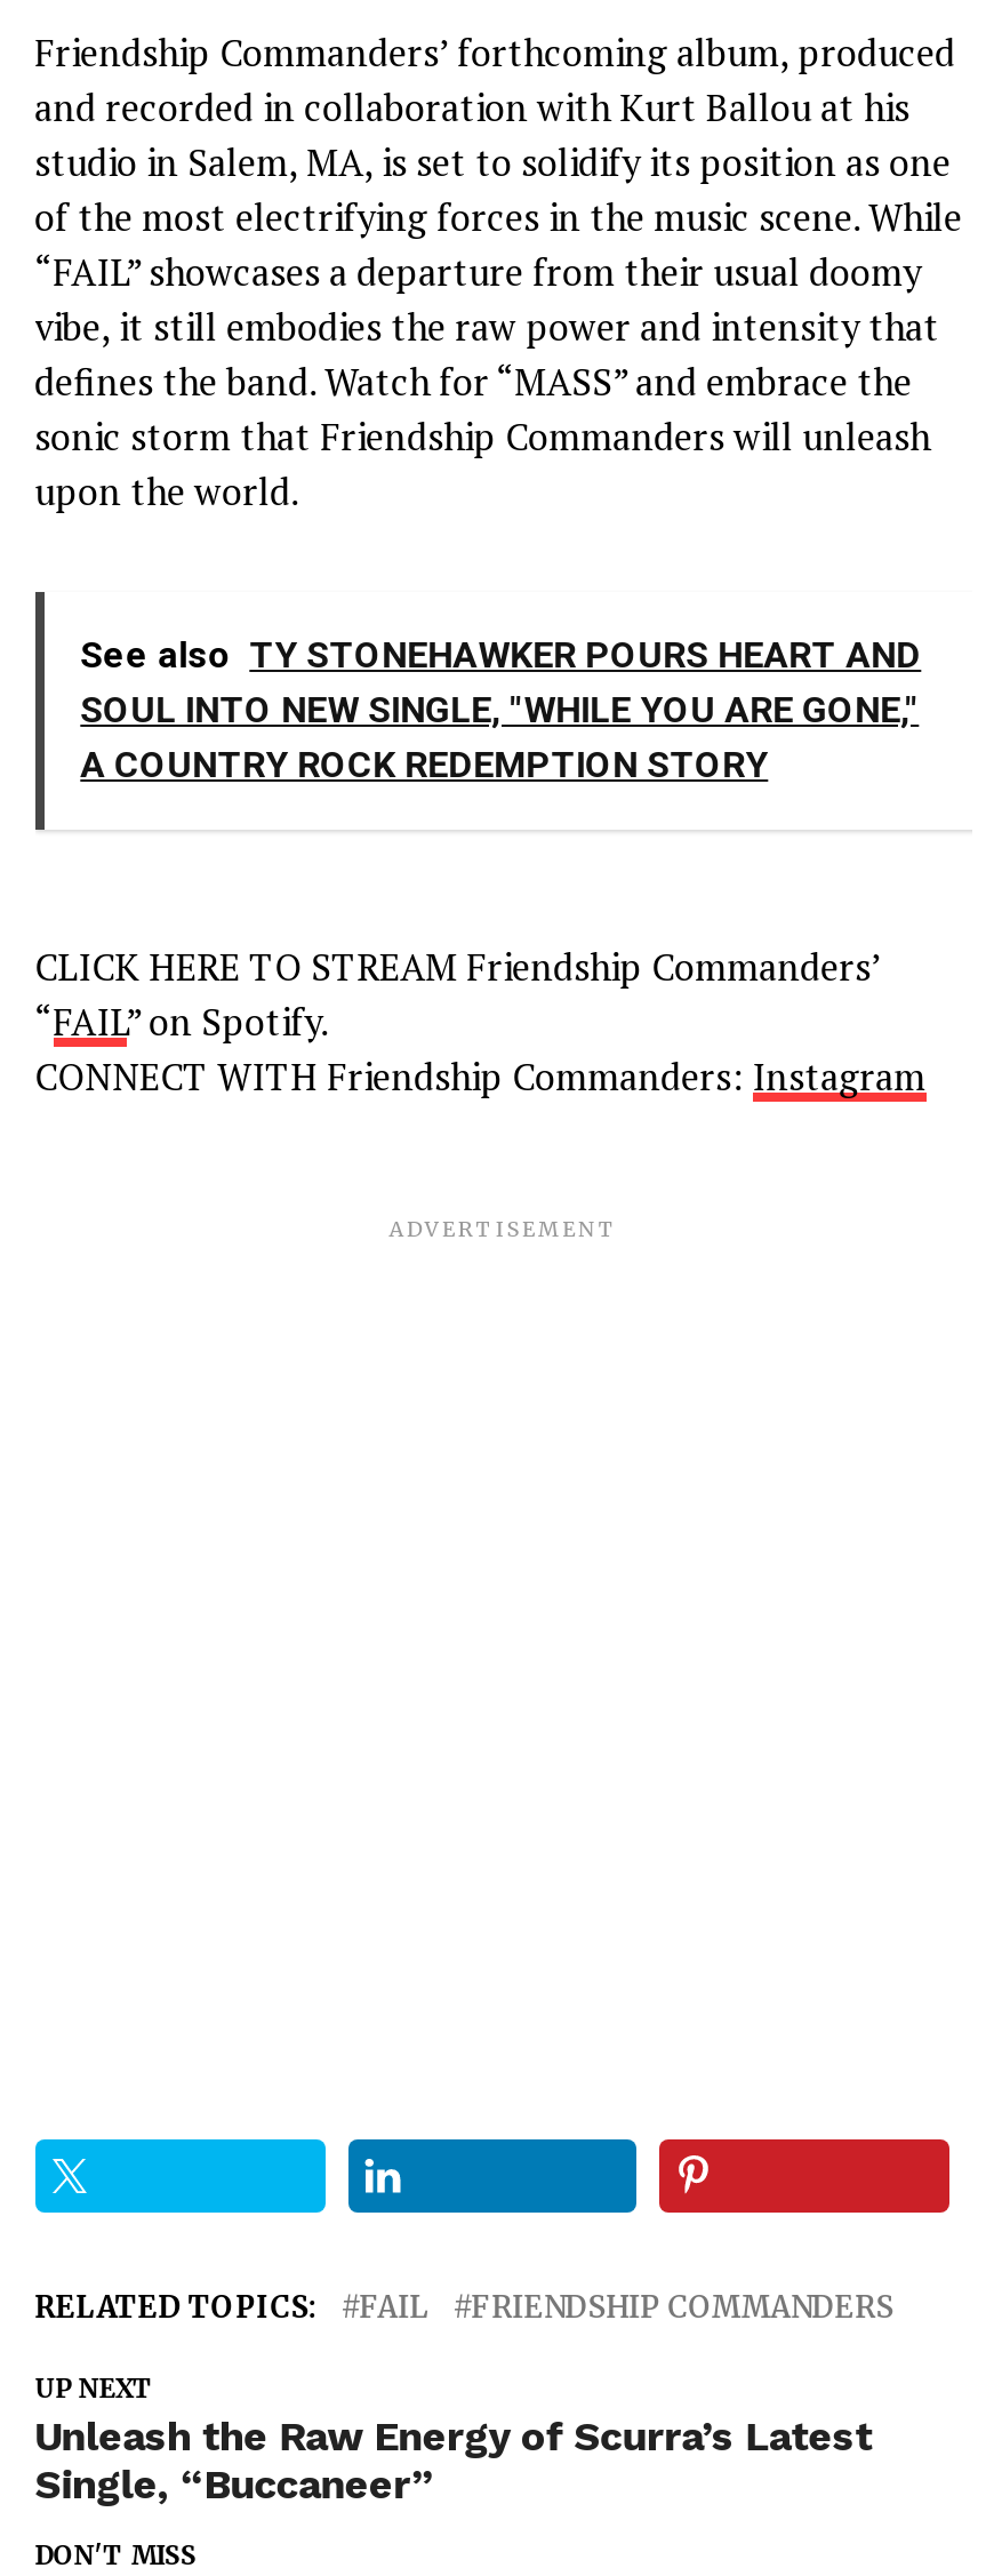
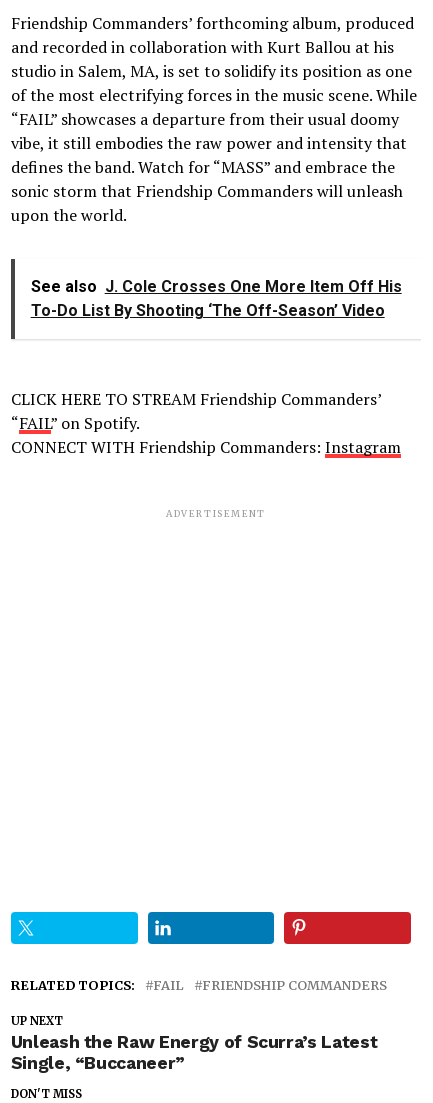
- See also TY STONEHAWKER POURS HEART AND
- SOUL INTO NEW SINGLE, "WHILE YOU ARE GONE,"
- A COUNTRY ROCK REDEMPTION STORY
+ See also J. Cole Crosses One More Item Off His
+ To-Do List By Shooting ‘The Off-Season’ Video
